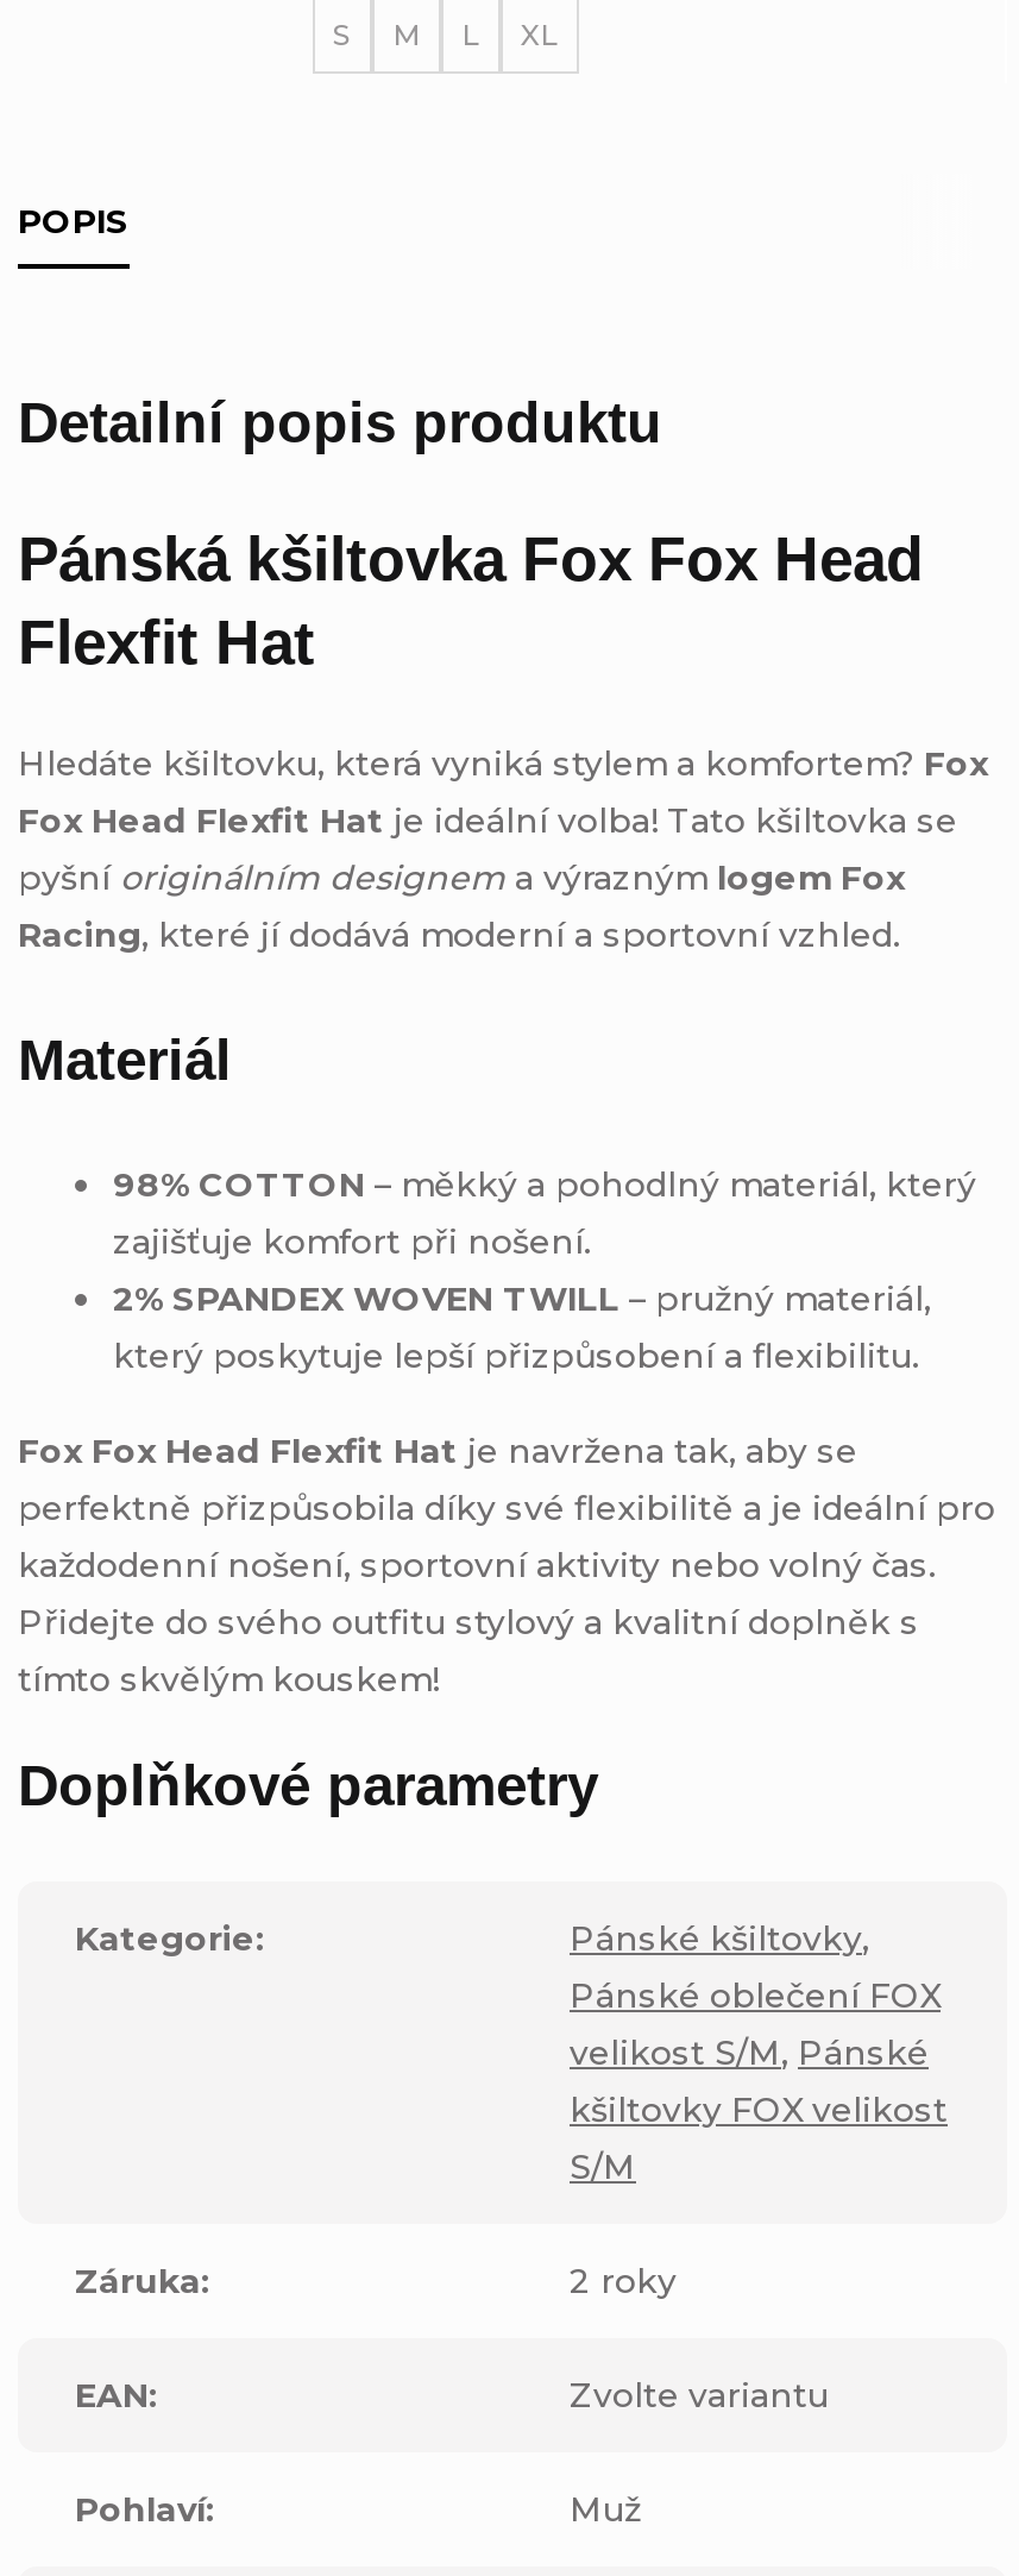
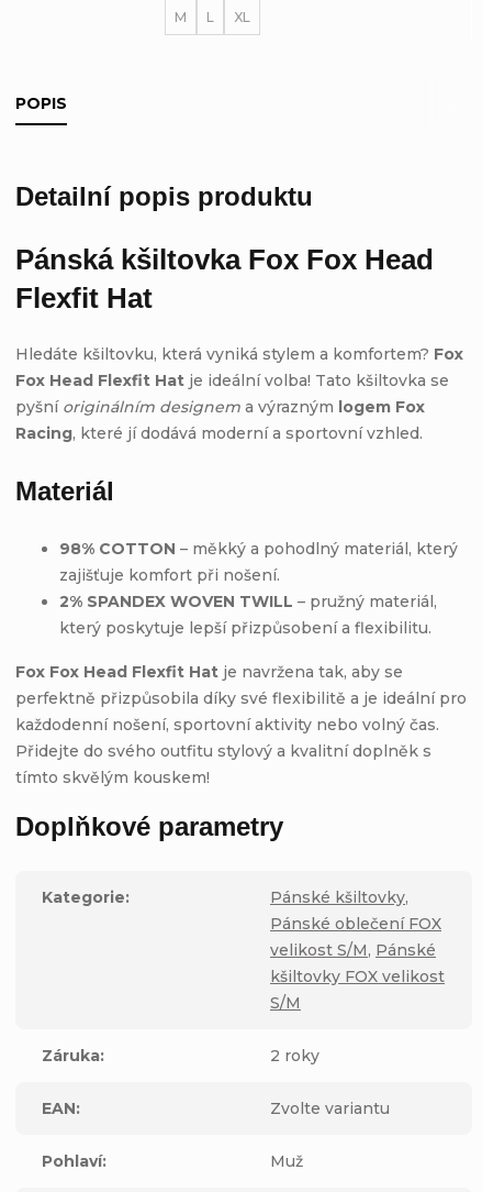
- S
